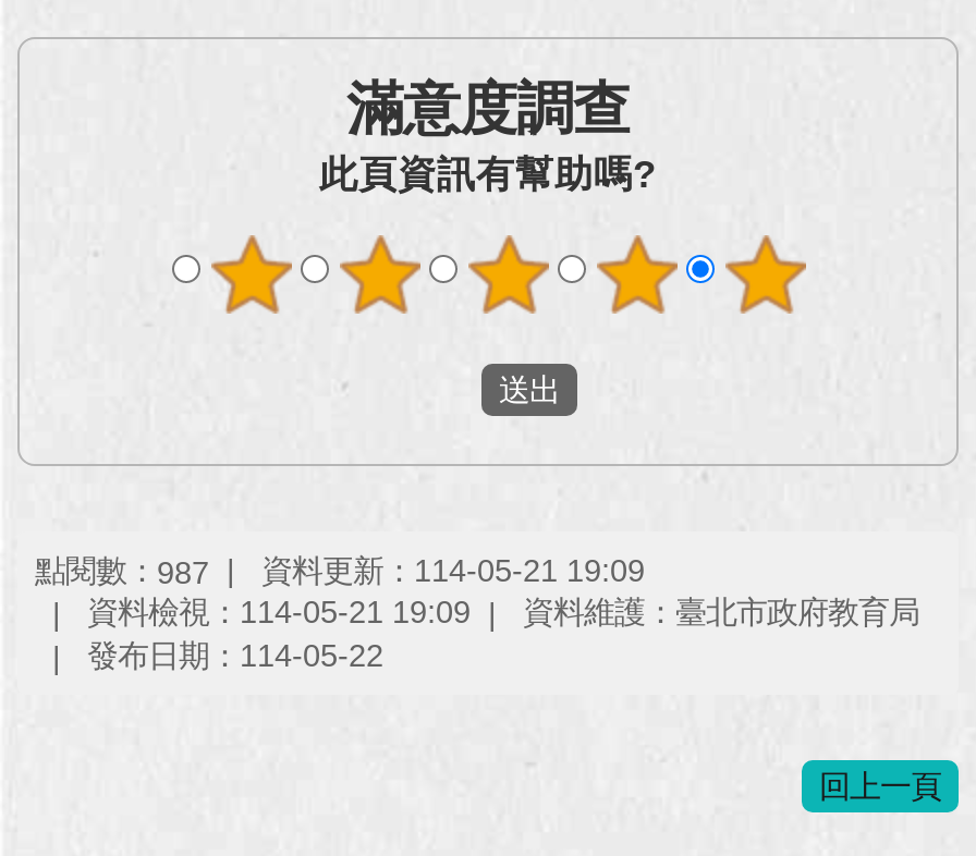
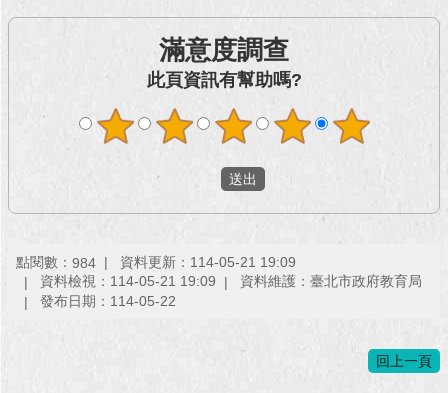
- 點閱數：987 資料更新：114-05-21 19:09
+ 點閱數：984 資料更新：114-05-21 19:09
